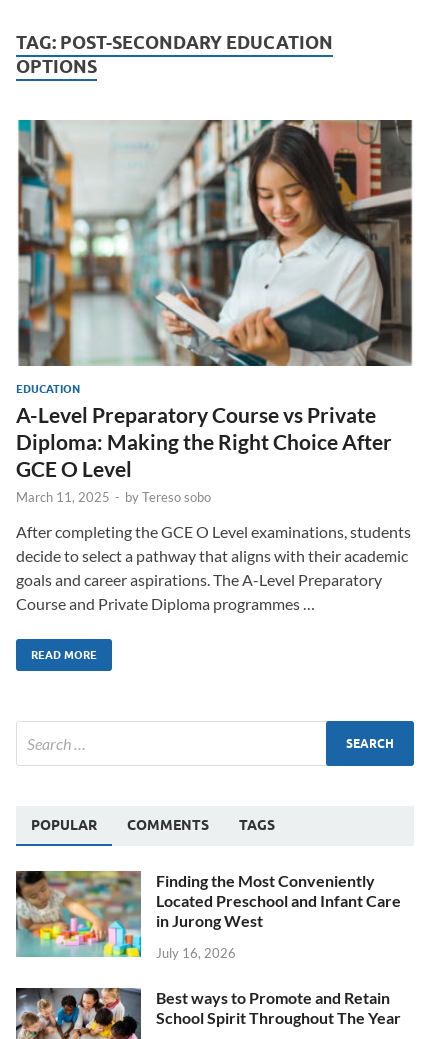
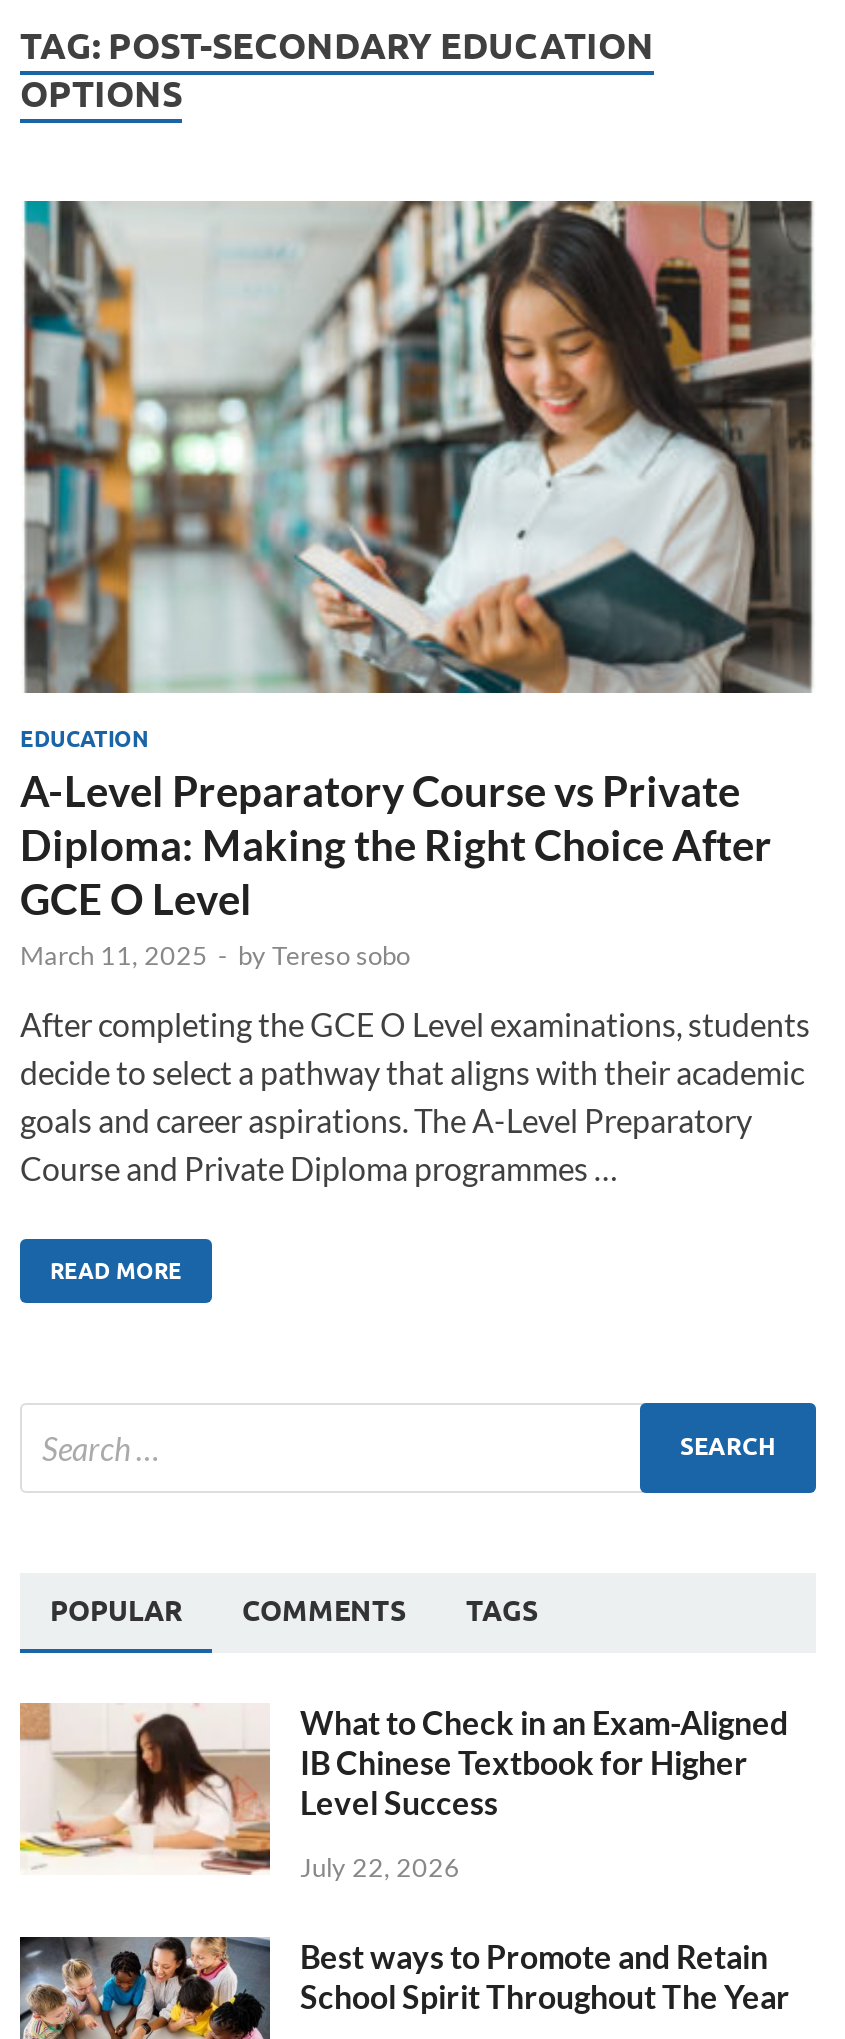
- [image]
- Finding the Most Conveniently
- Located Preschool and Infant Care
- in Jurong West
+ [image]
+ What to Check in an Exam-Aligned
+ IB Chinese Textbook for Higher
+ Level Success

- July 16, 2026
+ July 22, 2026
